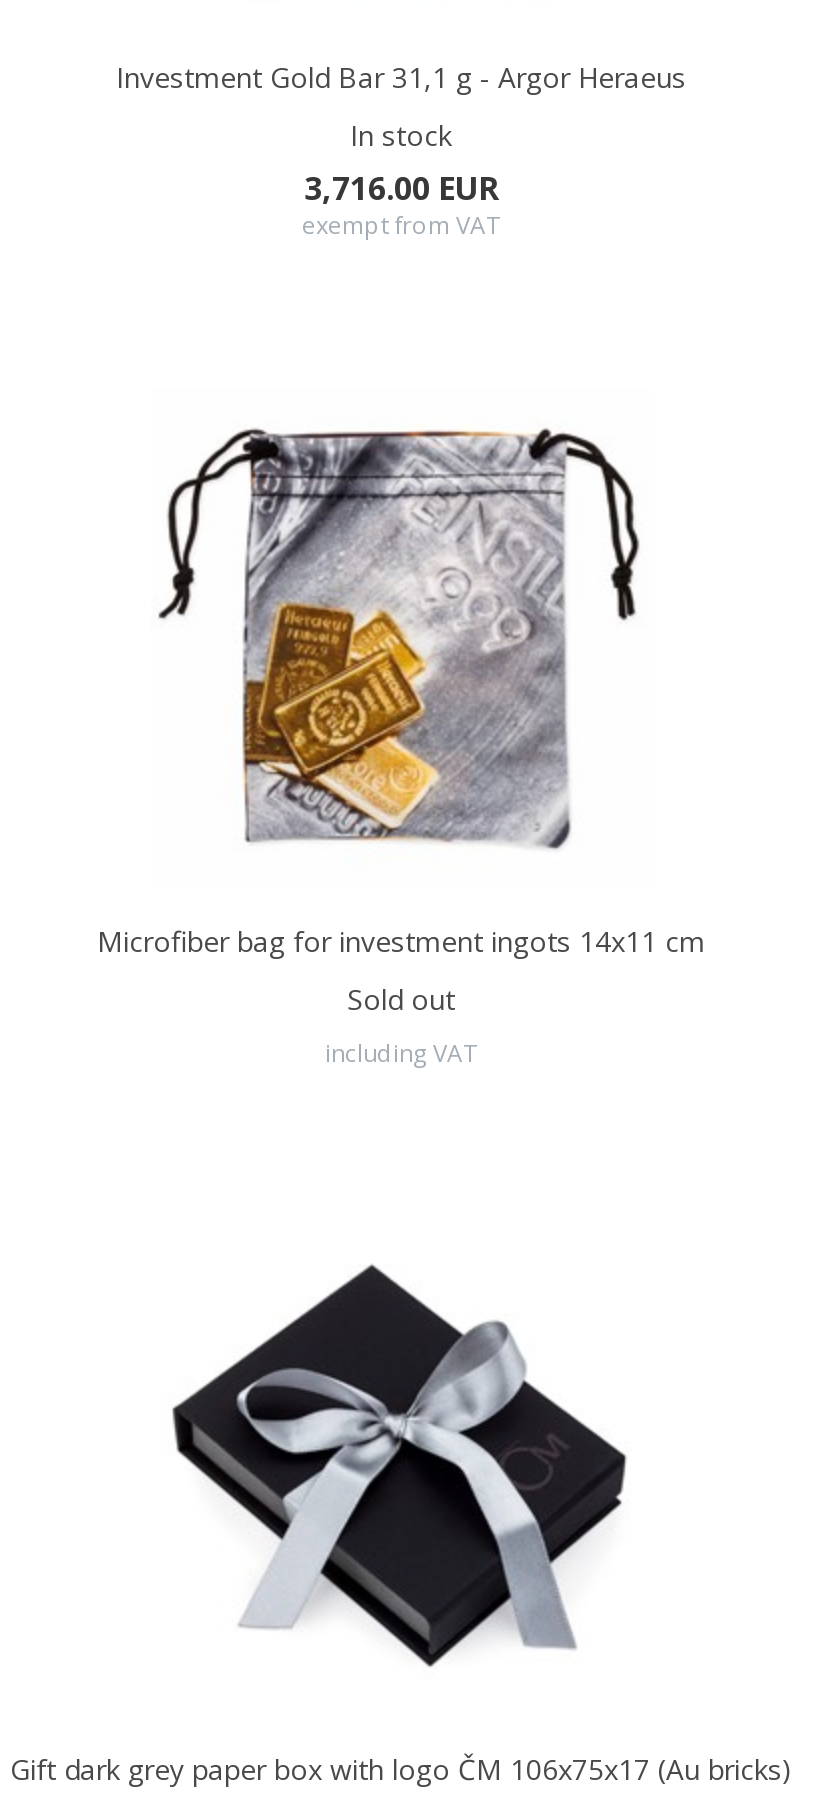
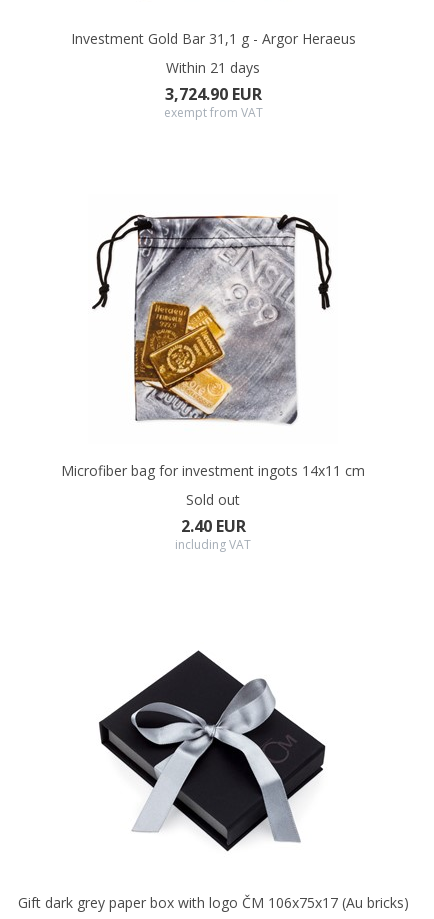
- In stock
- 3,716.00 EUR
+ Within 21 days
+ 3,724.90 EUR

+ 2.40 EUR
